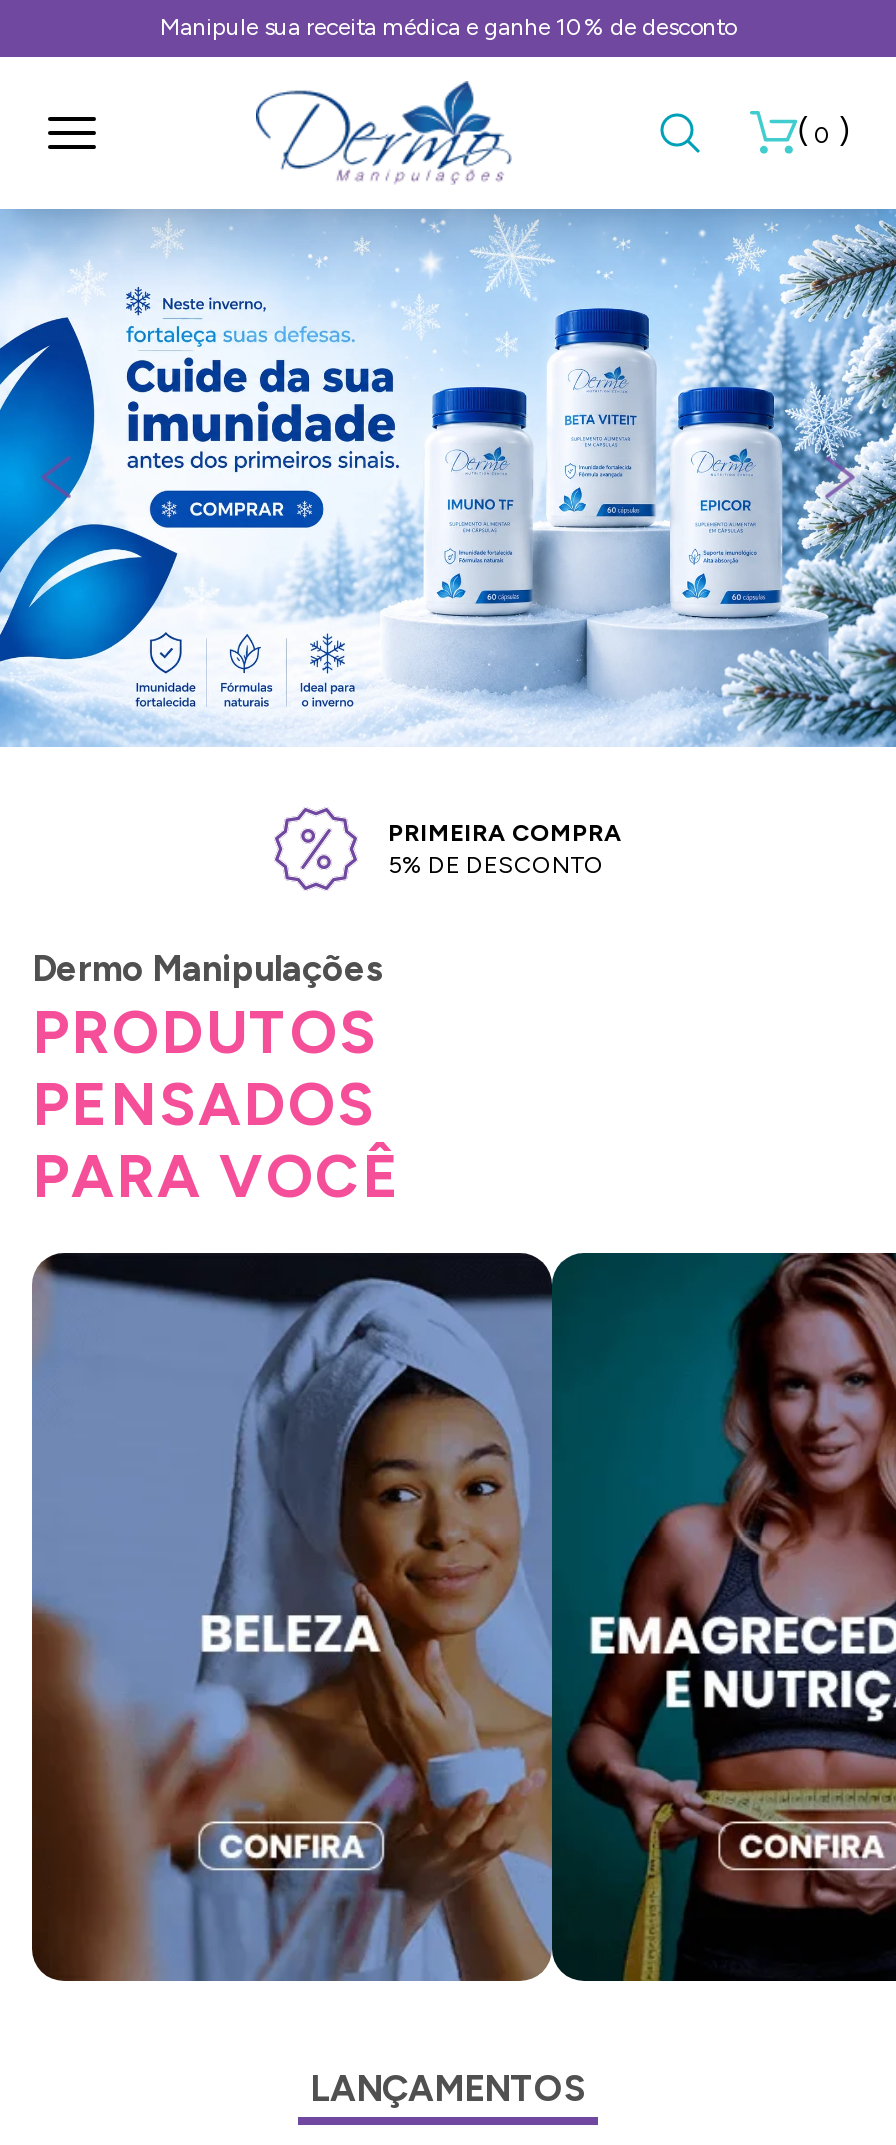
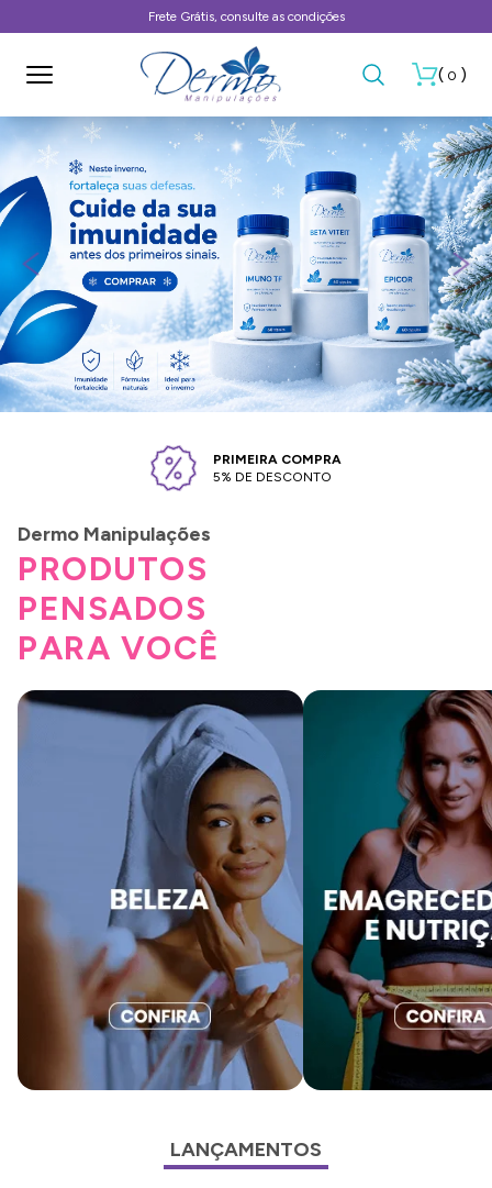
- Manipule sua receita médica e ganhe 10% de desconto
+ Frete Grátis, consulte as condições
